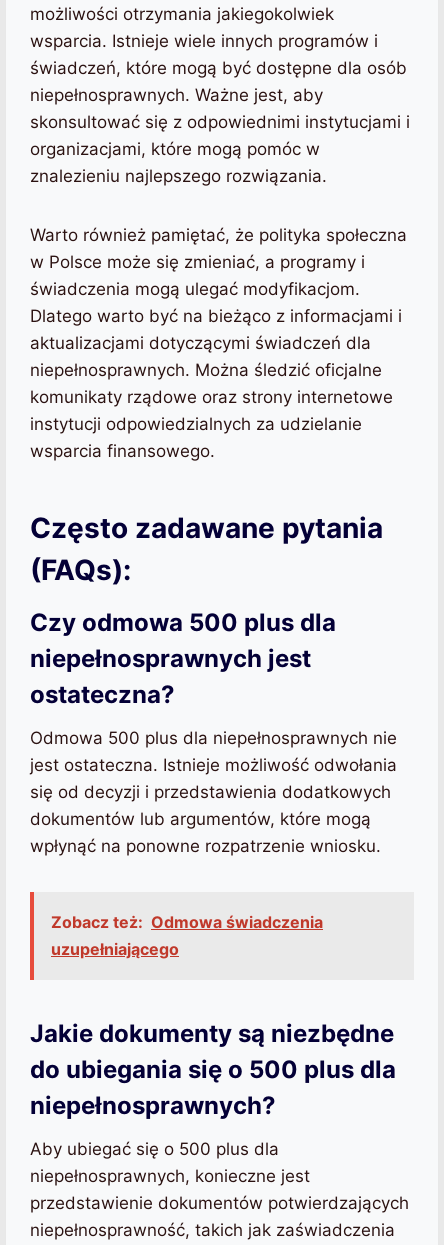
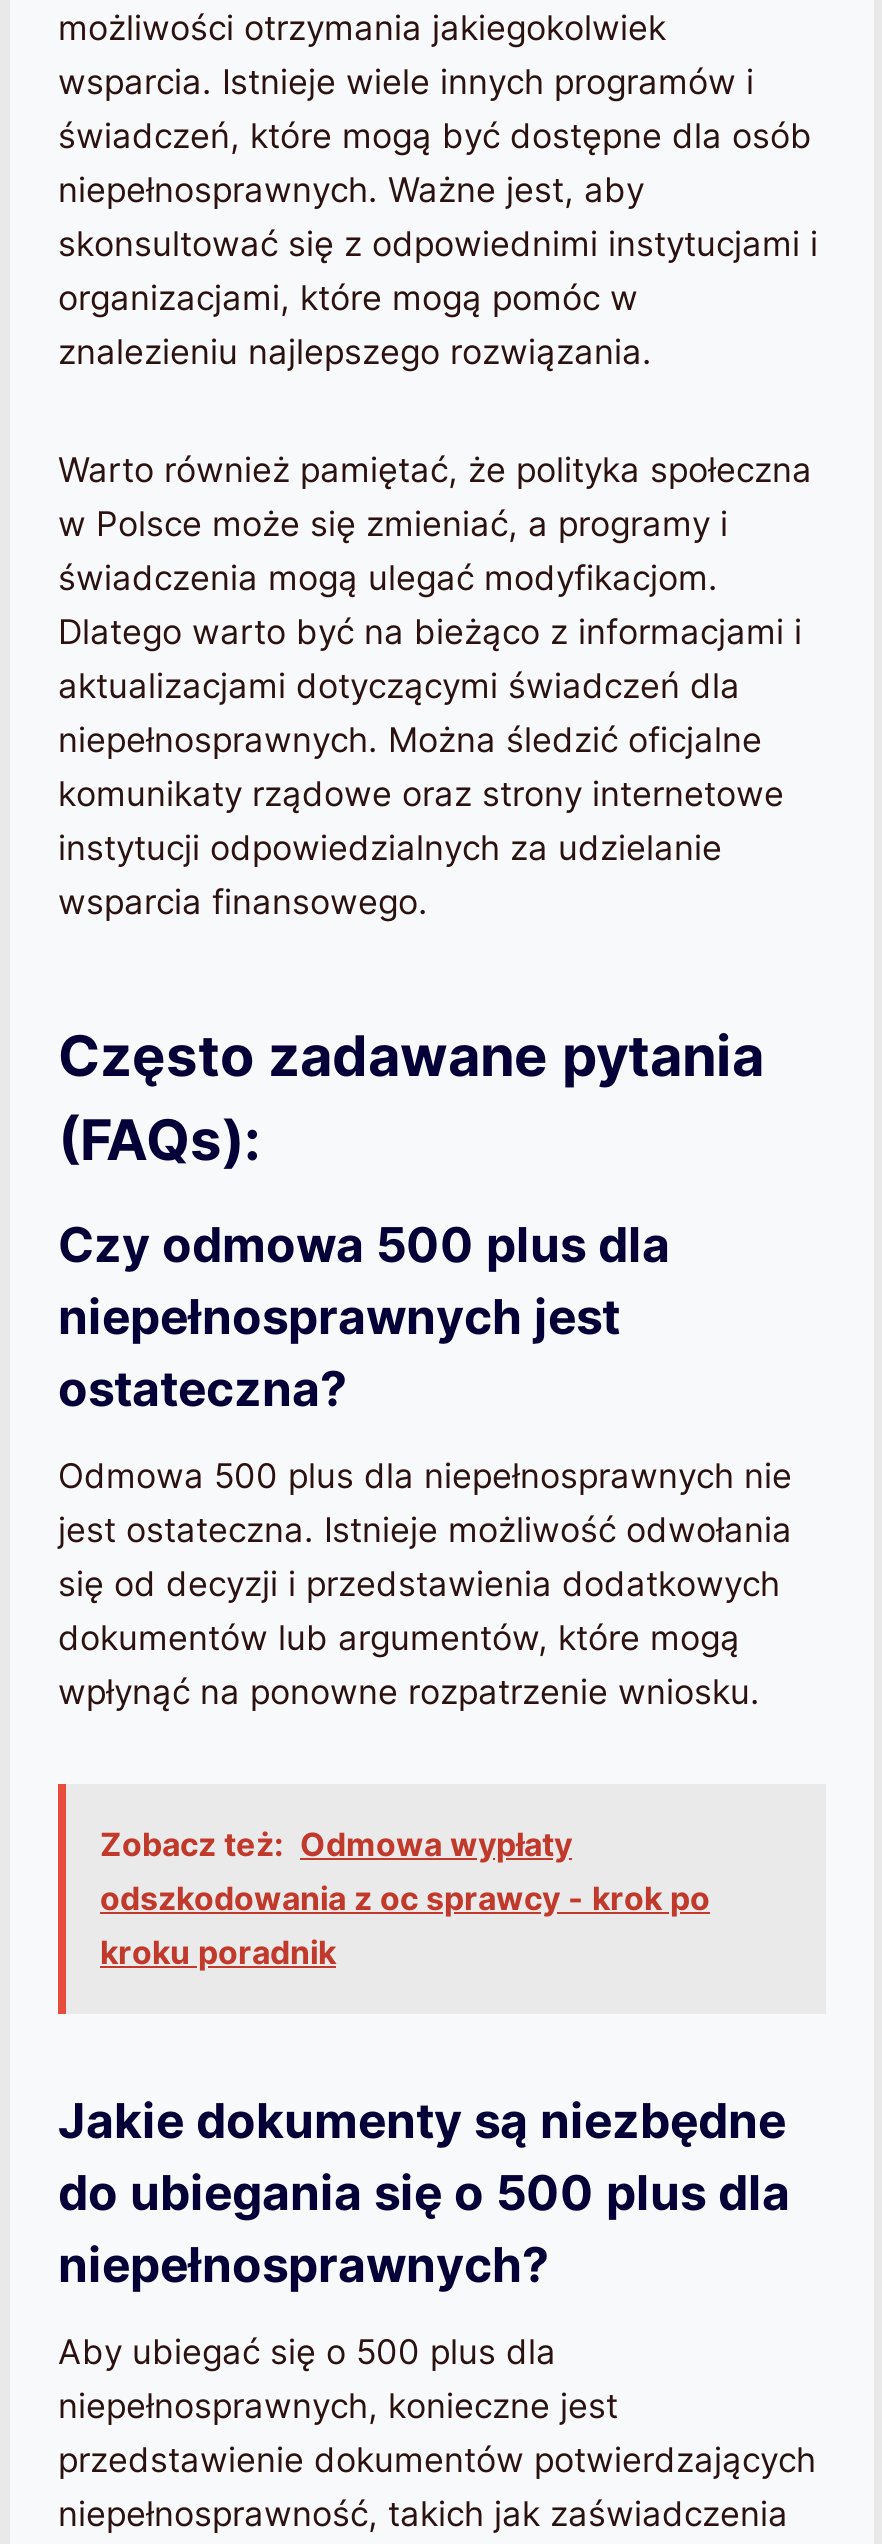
- Zobacz też: Odmowa świadczenia
- uzupełniającego
+ Zobacz też: Odmowa wypłaty
+ odszkodowania z oc sprawcy - krok po
+ kroku poradnik
